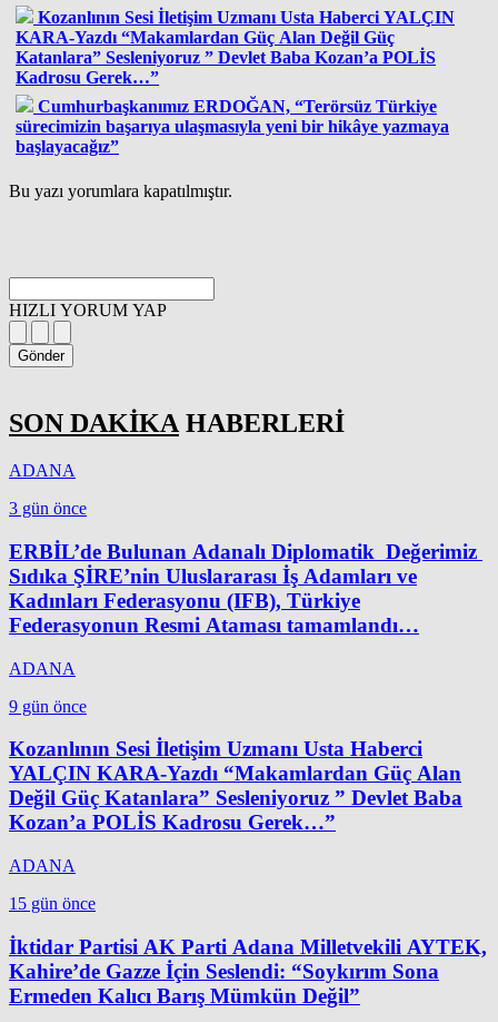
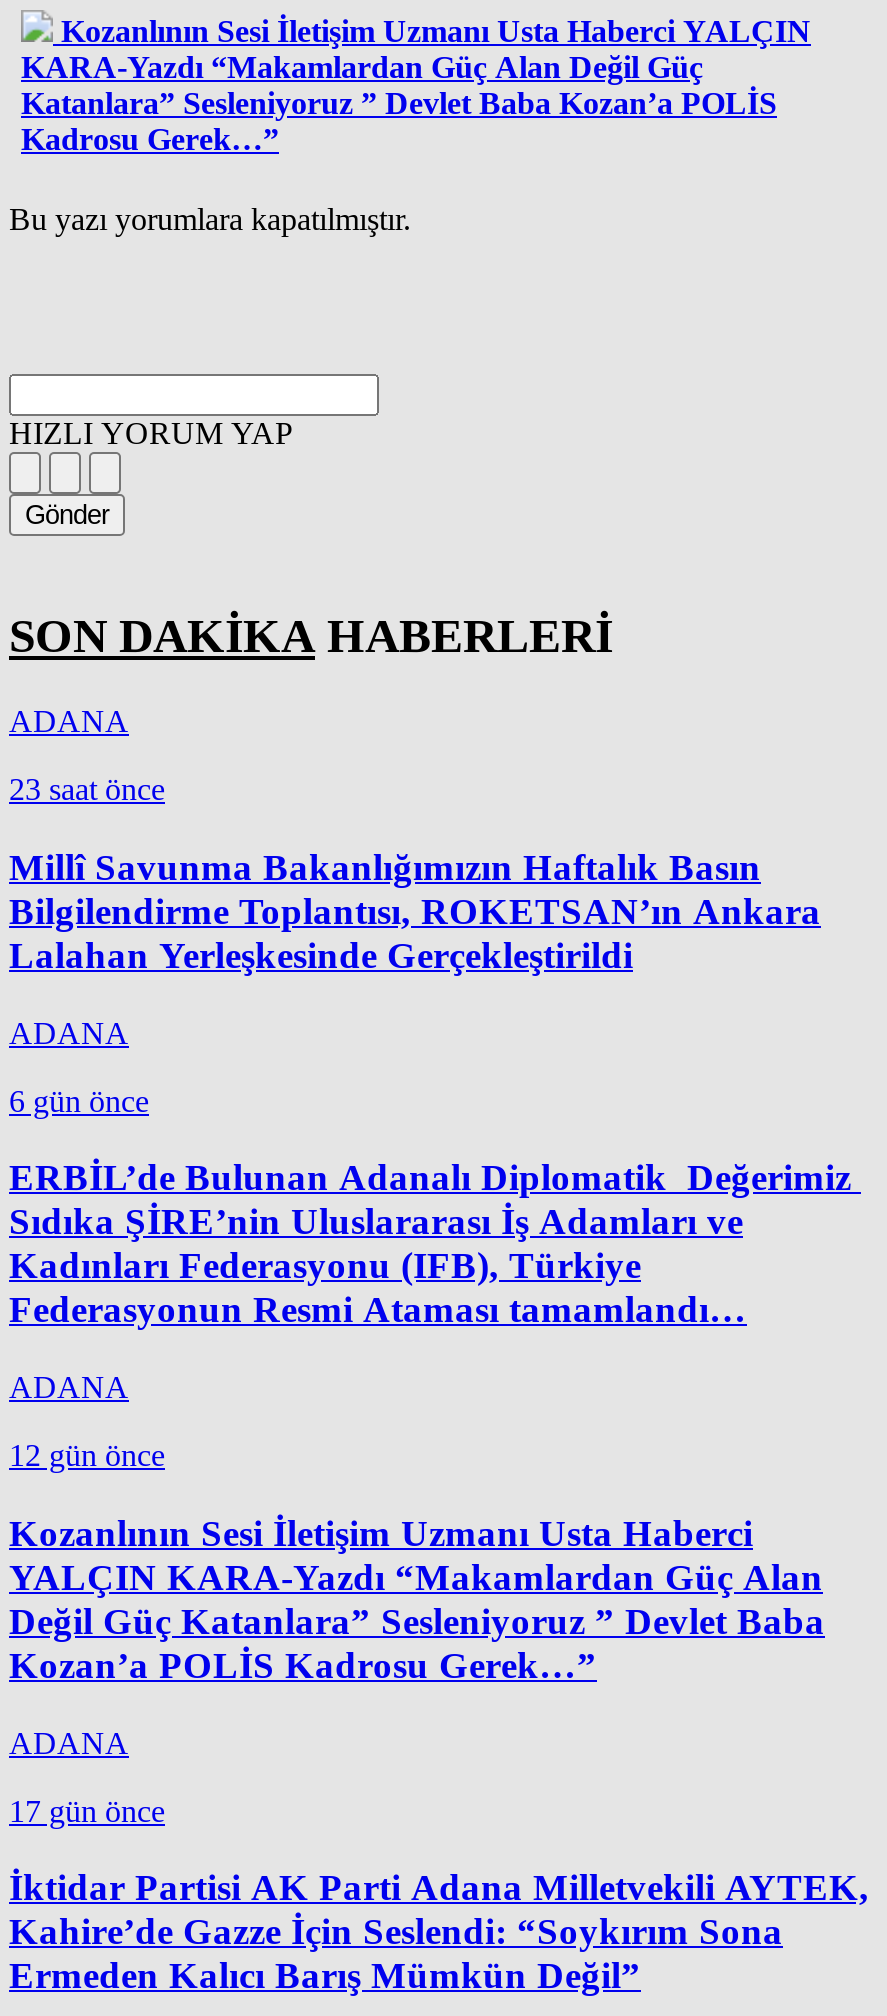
- Cumhurbaşkanımız ERDOĞAN, “Terörsüz Türkiye
- sürecimizin başarıya ulaşmasıyla yeni bir hikâye yazmaya
- başlayacağız”

moved up: Bu yazı yorumlara kapatılmıştır. | HIZLI YORUM YAP | Gönder | SON DAKİKA HABERLERİ | ADANA

- 3 gün önce
+ 23 saat önce
+ Millî Savunma Bakanlığımızın Haftalık Basın
+ Bilgilendirme Toplantısı, ROKETSAN’ın Ankara
+ Lalahan Yerleşkesinde Gerçekleştirildi
+ ADANA
+ 6 gün önce

- 9 gün önce
+ 12 gün önce

- 15 gün önce
+ 17 gün önce
